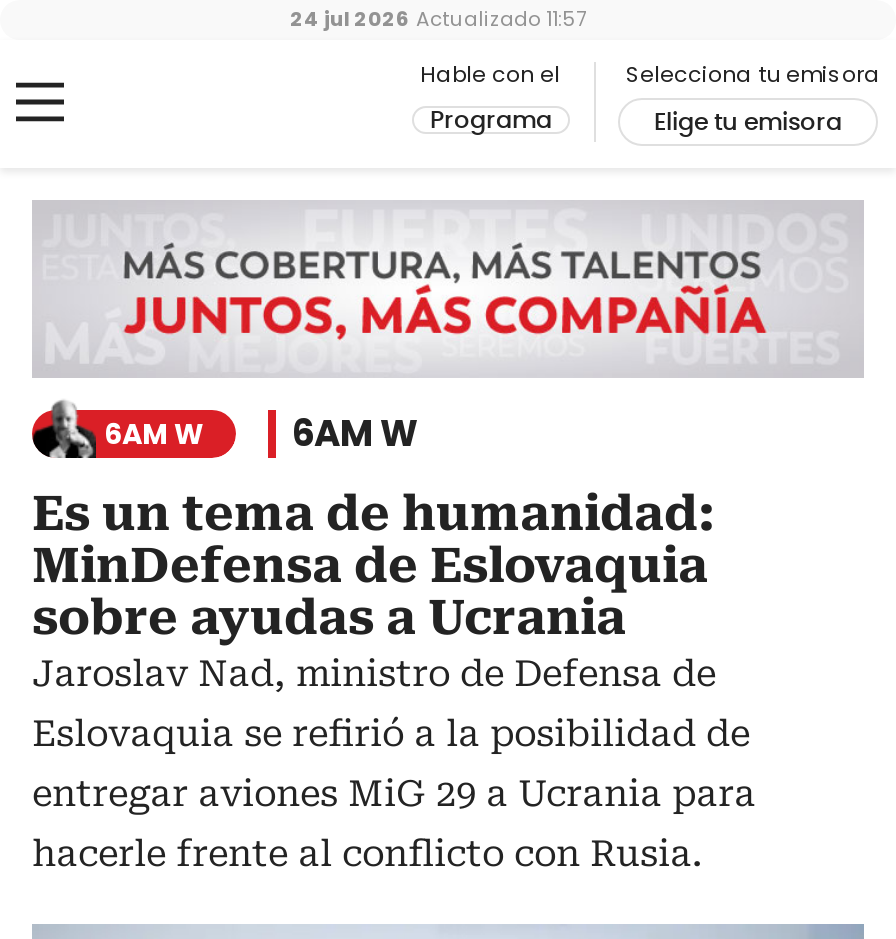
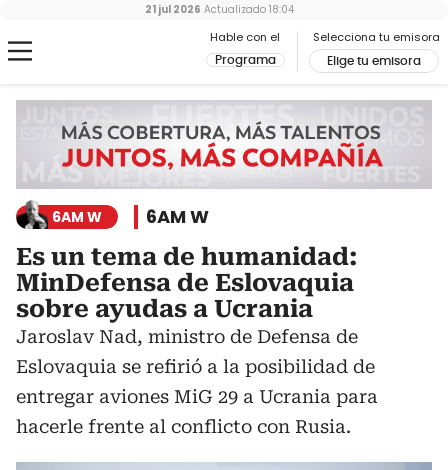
- 24 jul 2026 Actualizado 11:57
+ 21 jul 2026 Actualizado 18:04
